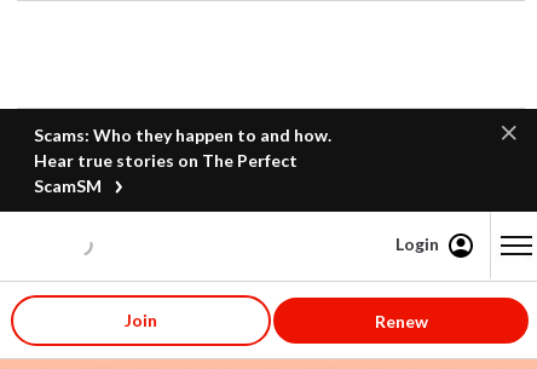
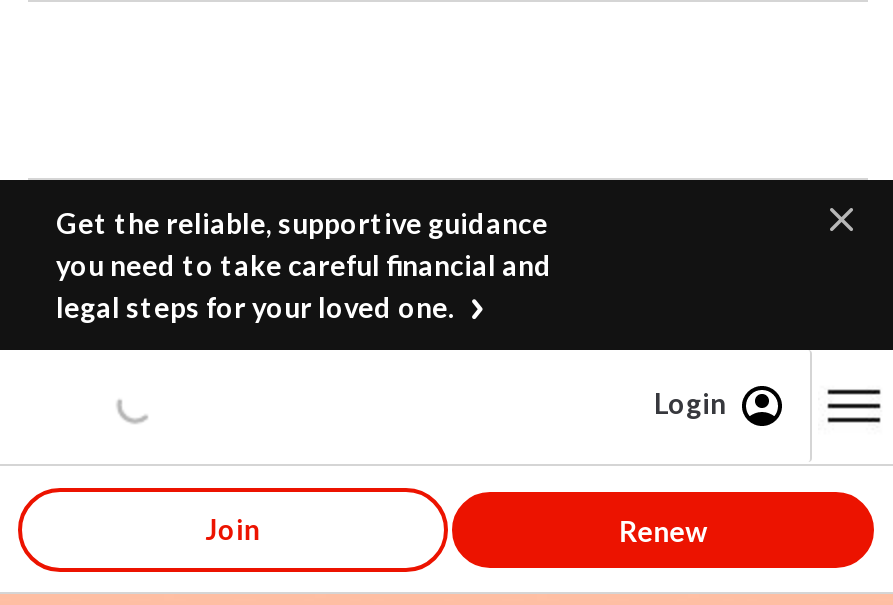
- Scams: Who they happen to and how.
- Hear true stories on The Perfect
- ScamSM
+ Get the reliable, supportive guidance
+ you need to take careful financial and
+ legal steps for your loved one.
